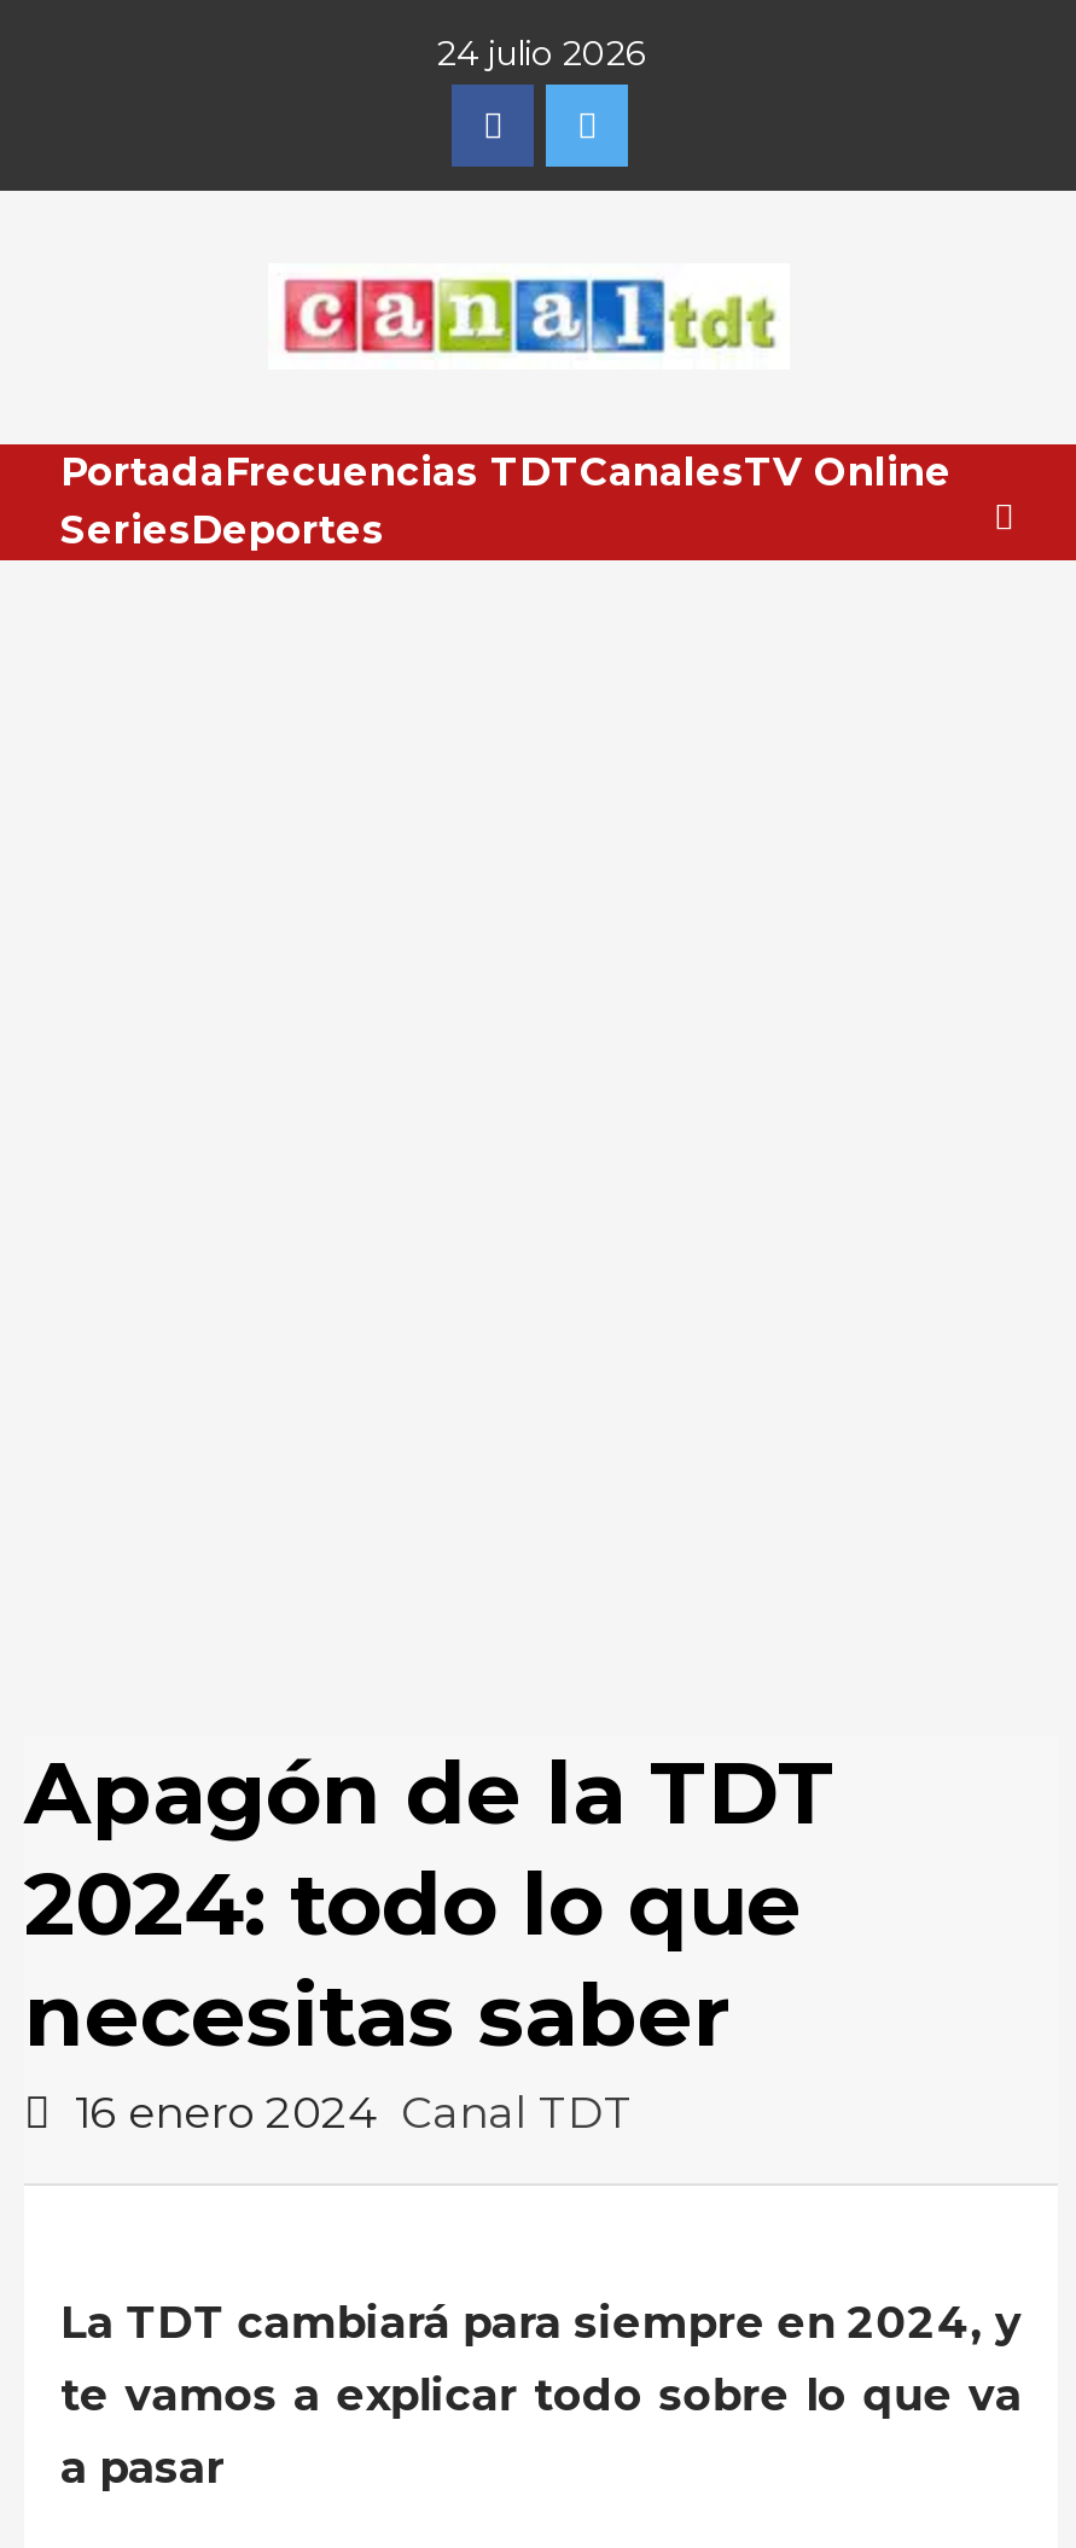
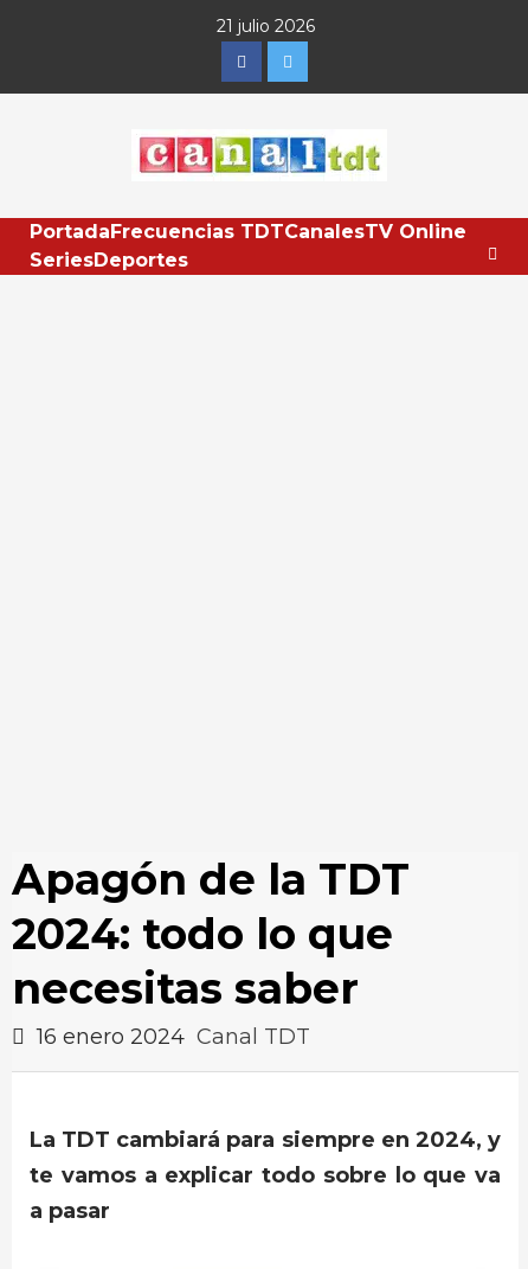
- 24 julio 2026
+ 21 julio 2026
